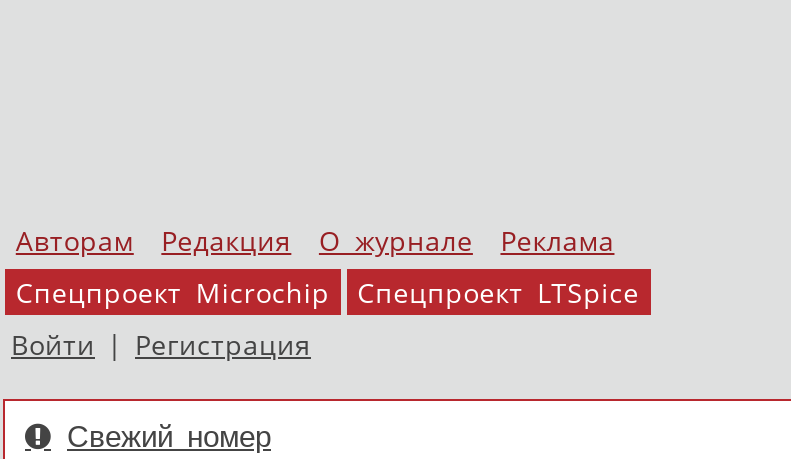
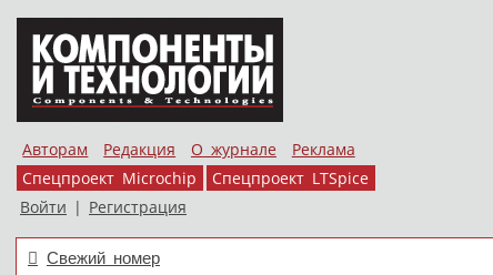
+ [image]
